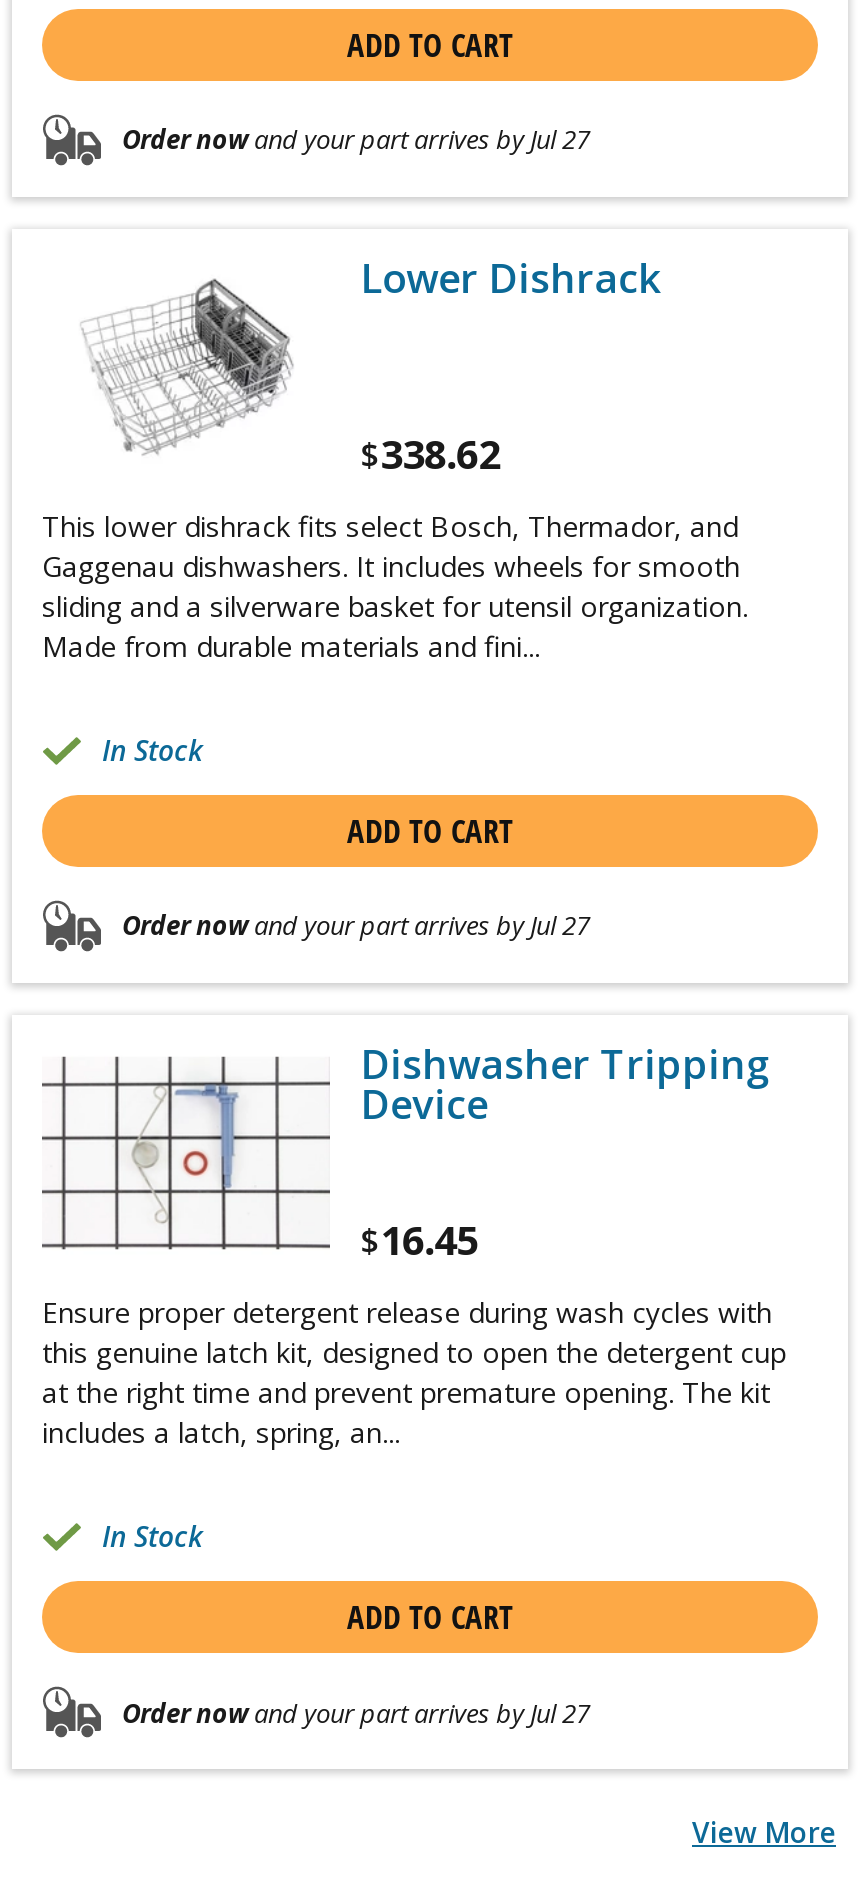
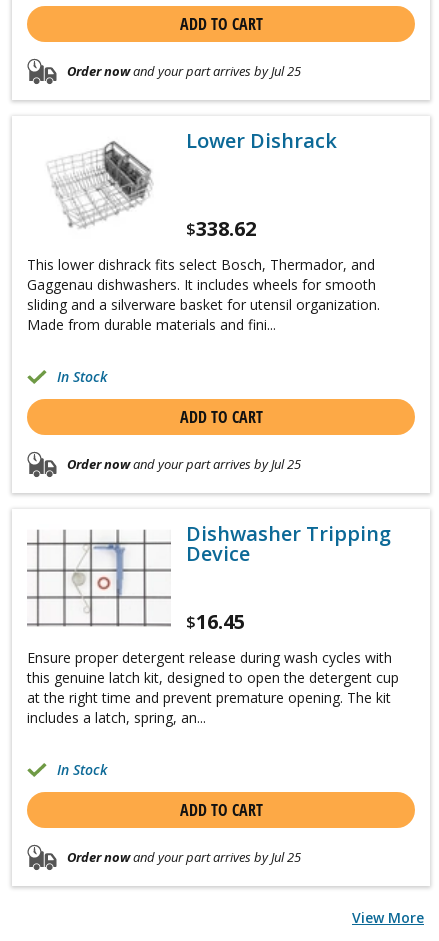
- Order nowand your part arrives by Jul 27
+ Order nowand your part arrives by Jul 25

- Order nowand your part arrives by Jul 27
+ Order nowand your part arrives by Jul 25

- Order nowand your part arrives by Jul 27
+ Order nowand your part arrives by Jul 25
